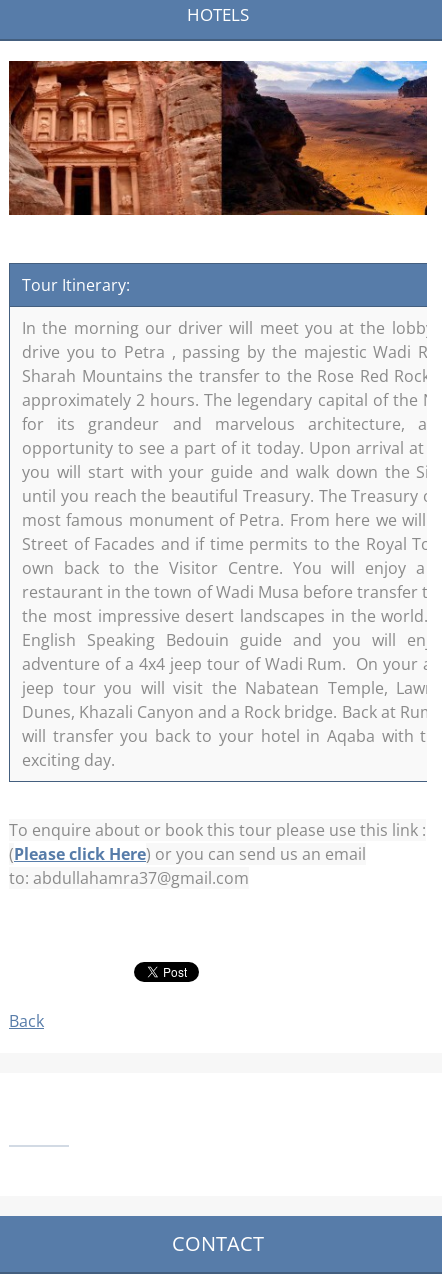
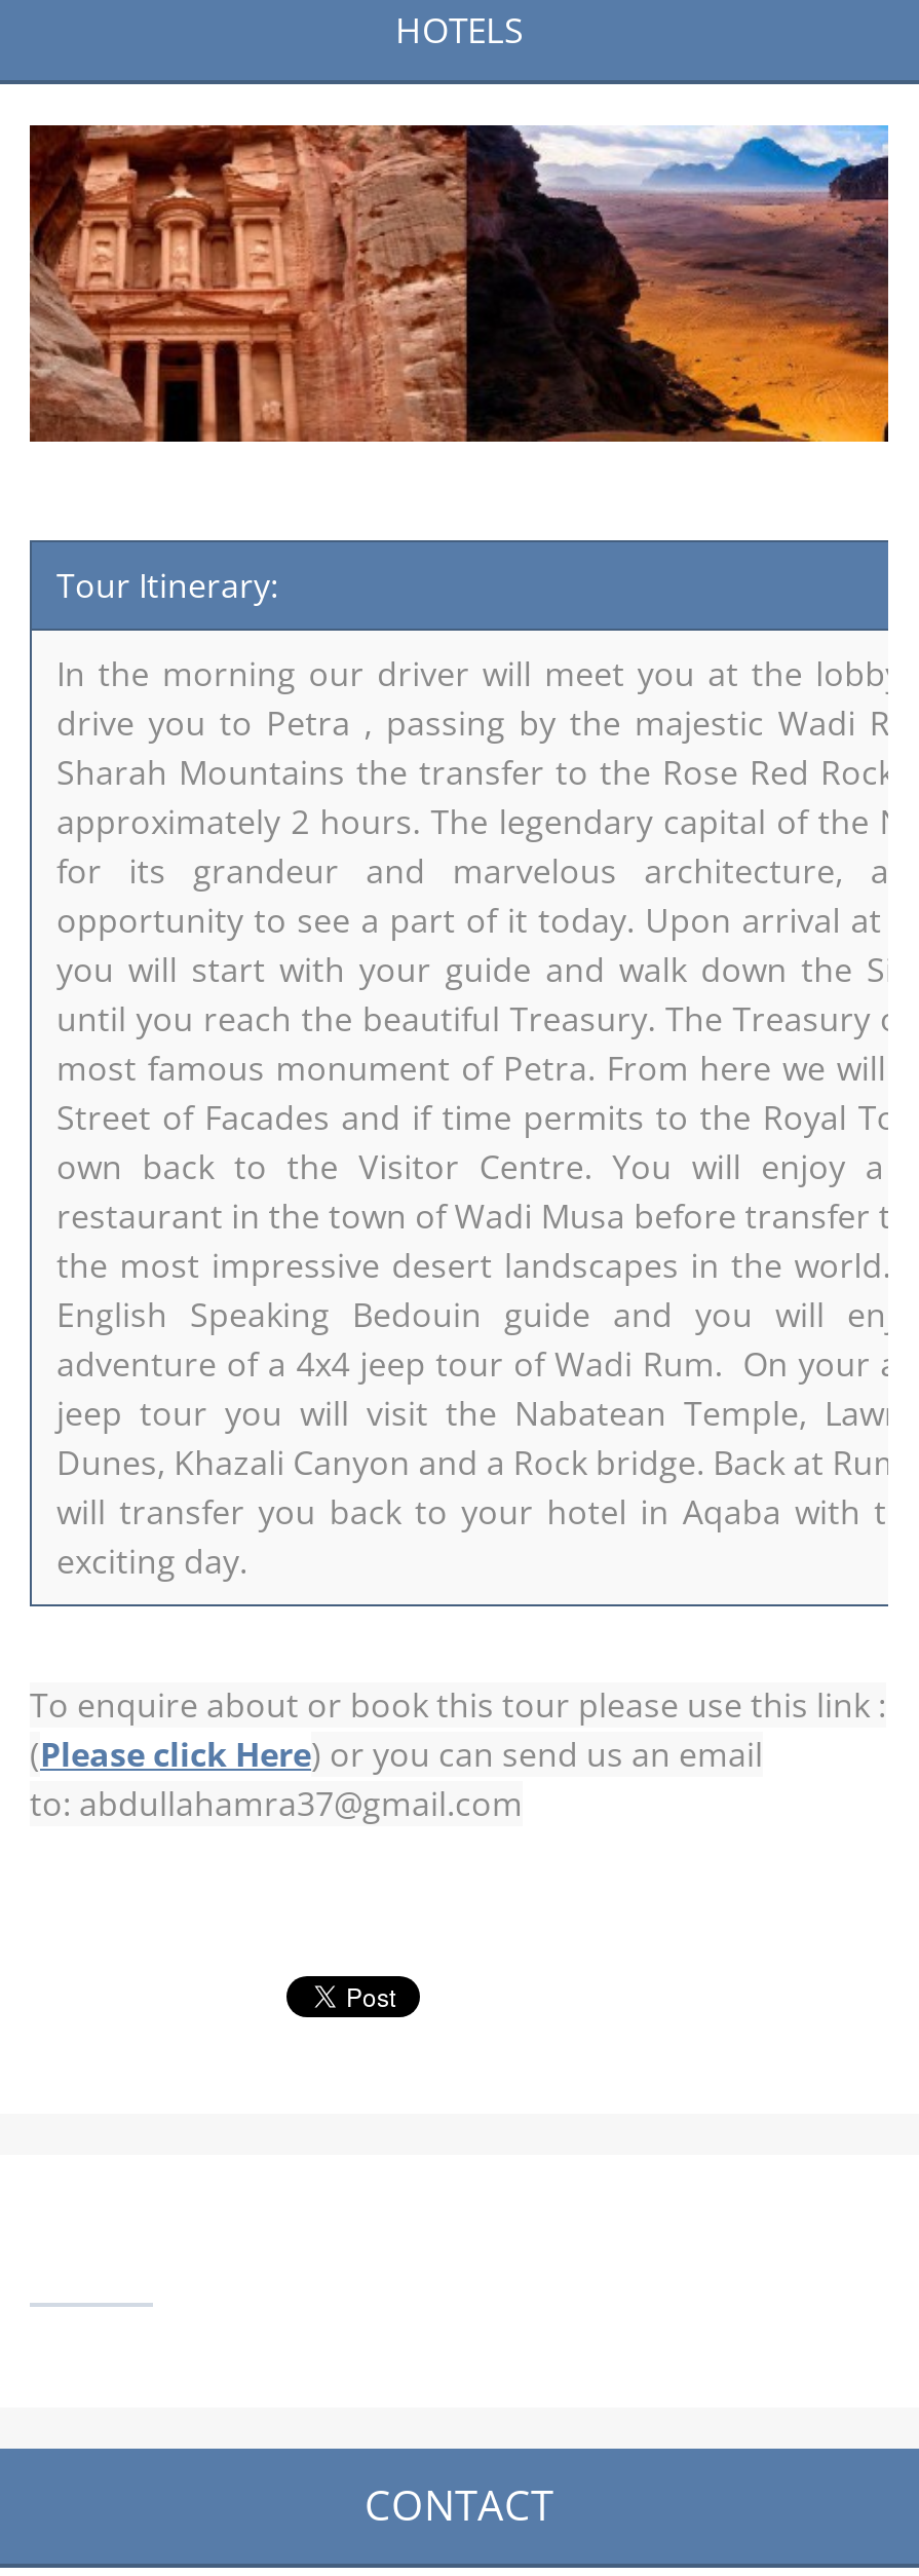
- Back
